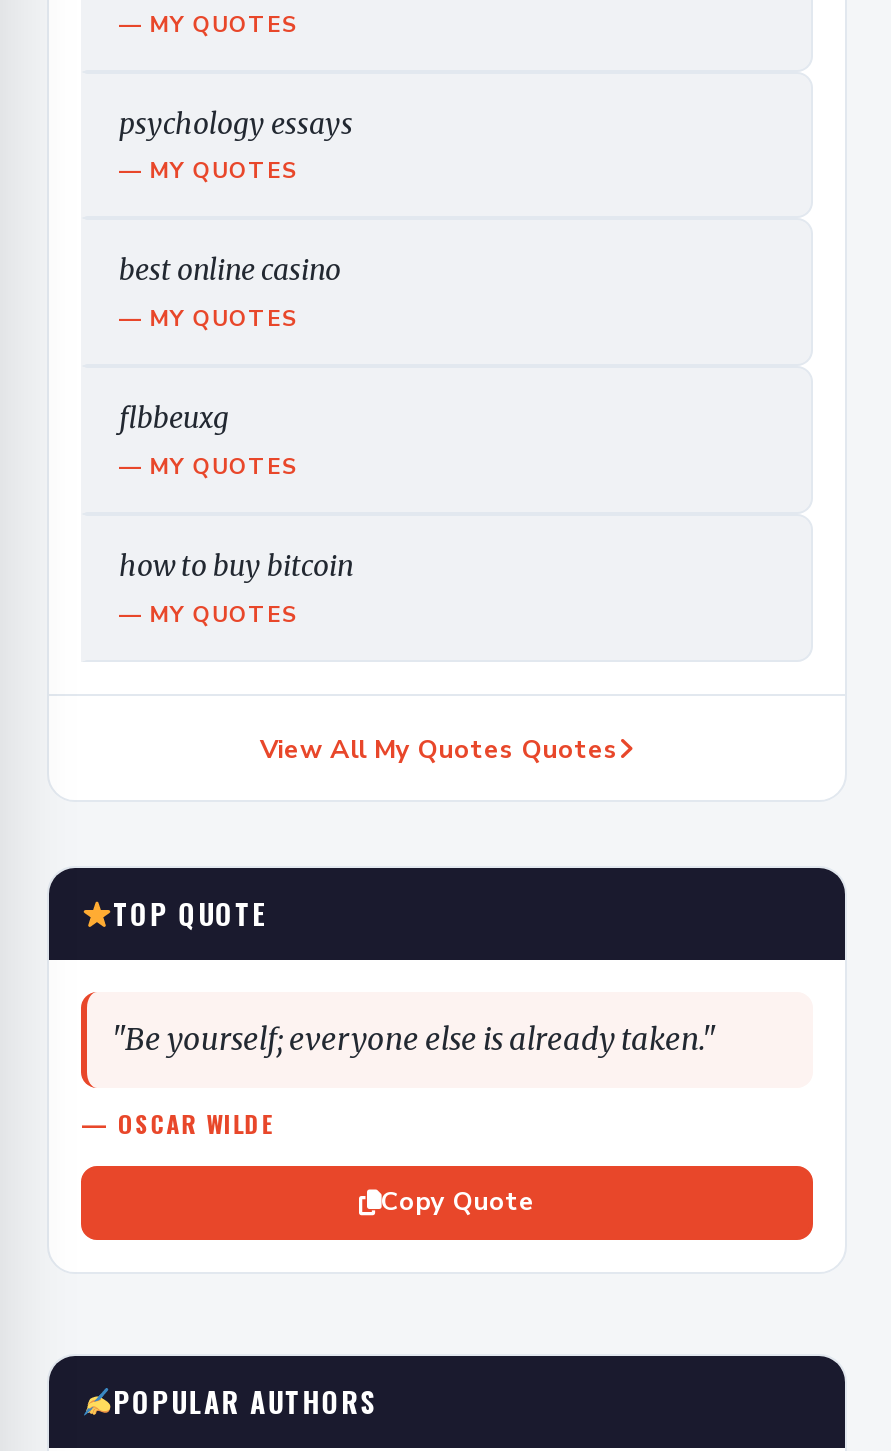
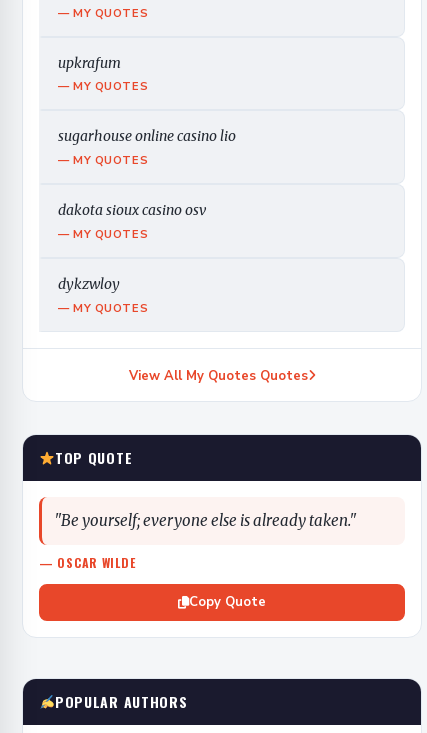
- psychology essays
+ upkrafum

- best online casino
+ sugarhouse online casino lio

- flbbeuxg
+ dakota sioux casino osv

- how to buy bitcoin
+ dykzwloy
